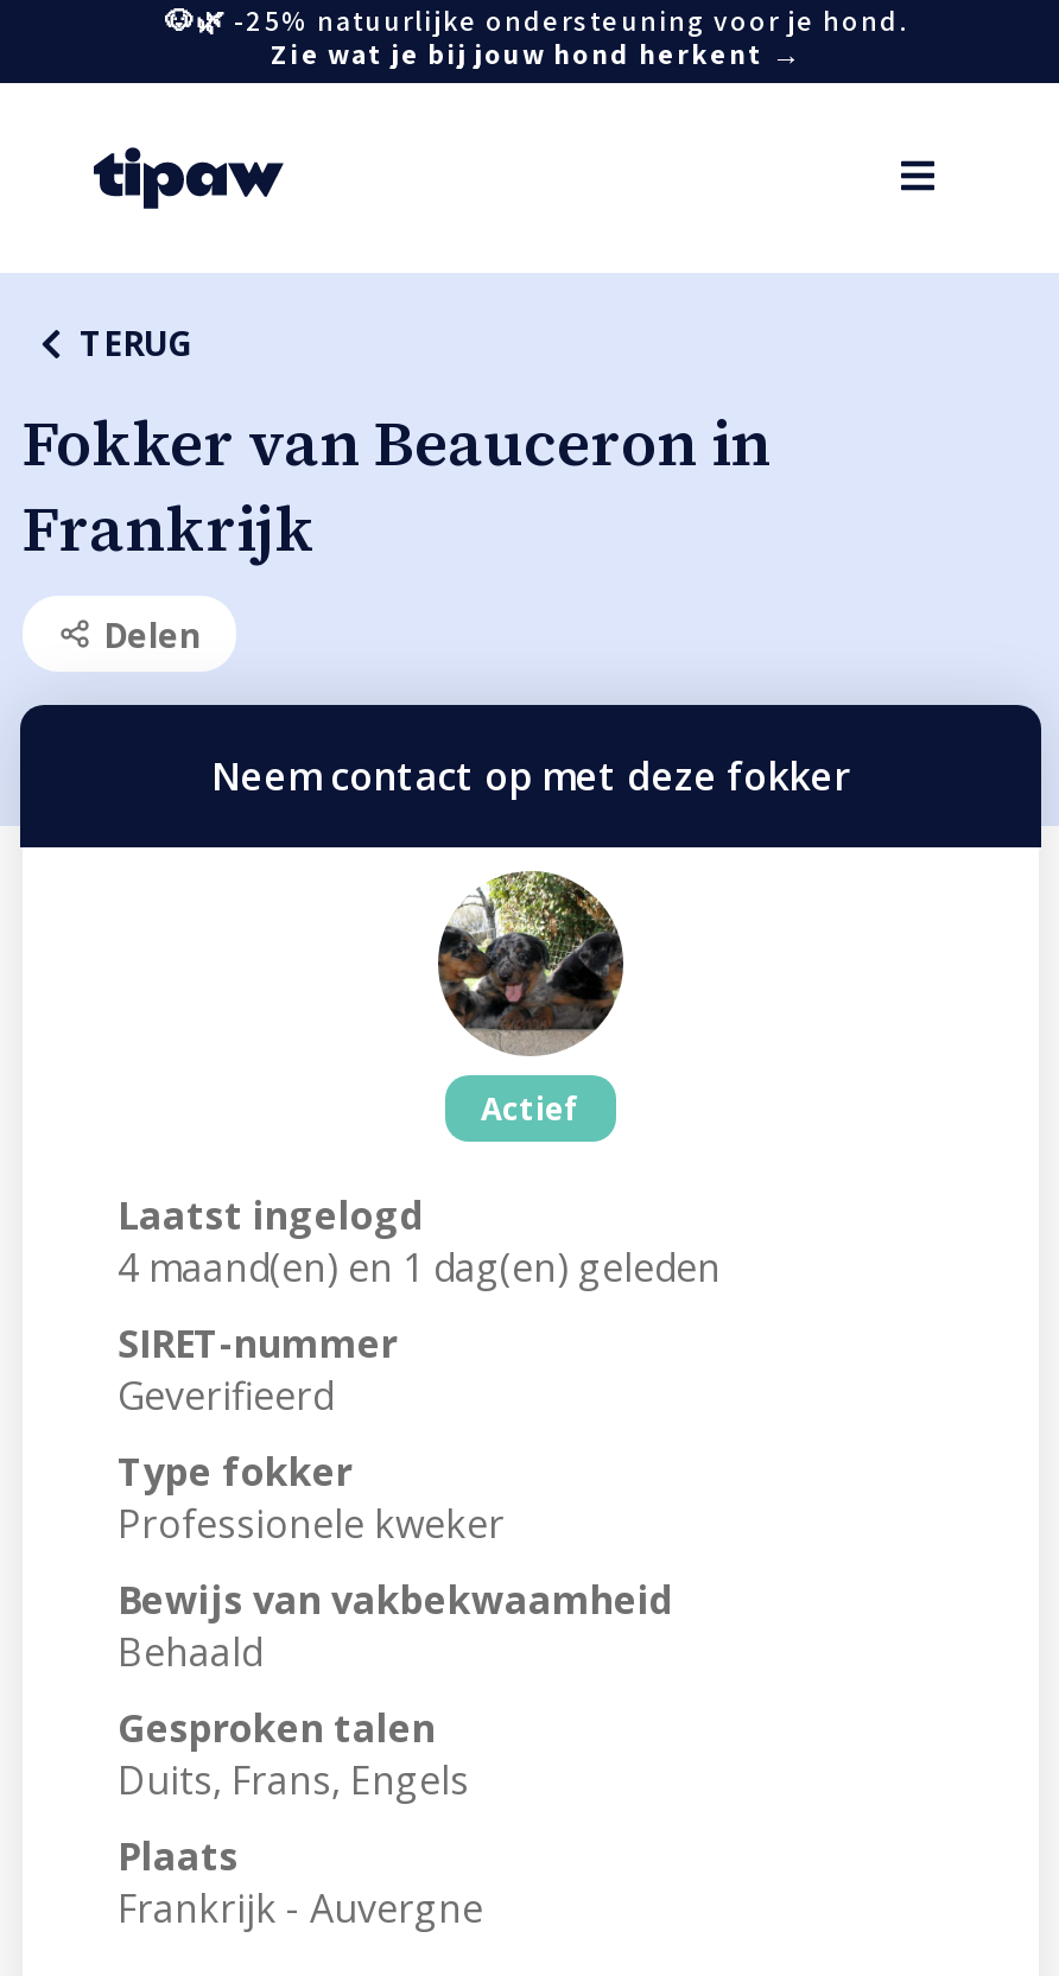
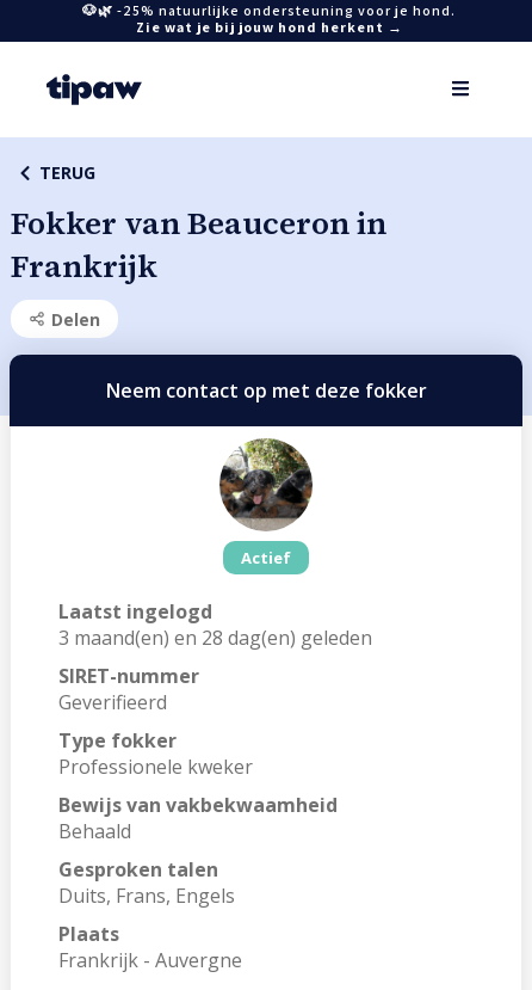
- 4 maand(en) en 1 dag(en) geleden
+ 3 maand(en) en 28 dag(en) geleden
